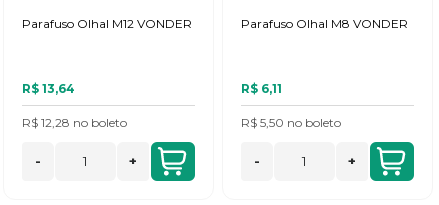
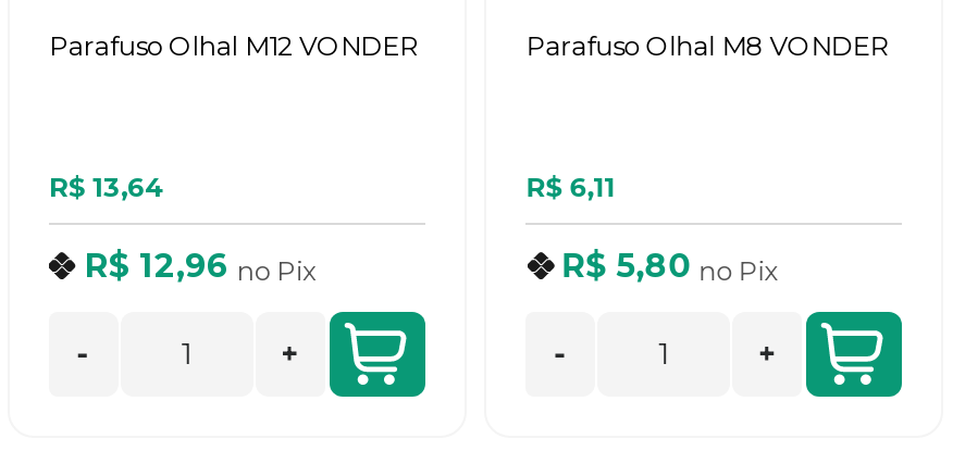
- R$ 12,28 no boleto
+ R$ 12,96 no Pix

- R$ 5,50 no boleto
+ R$ 5,80 no Pix
